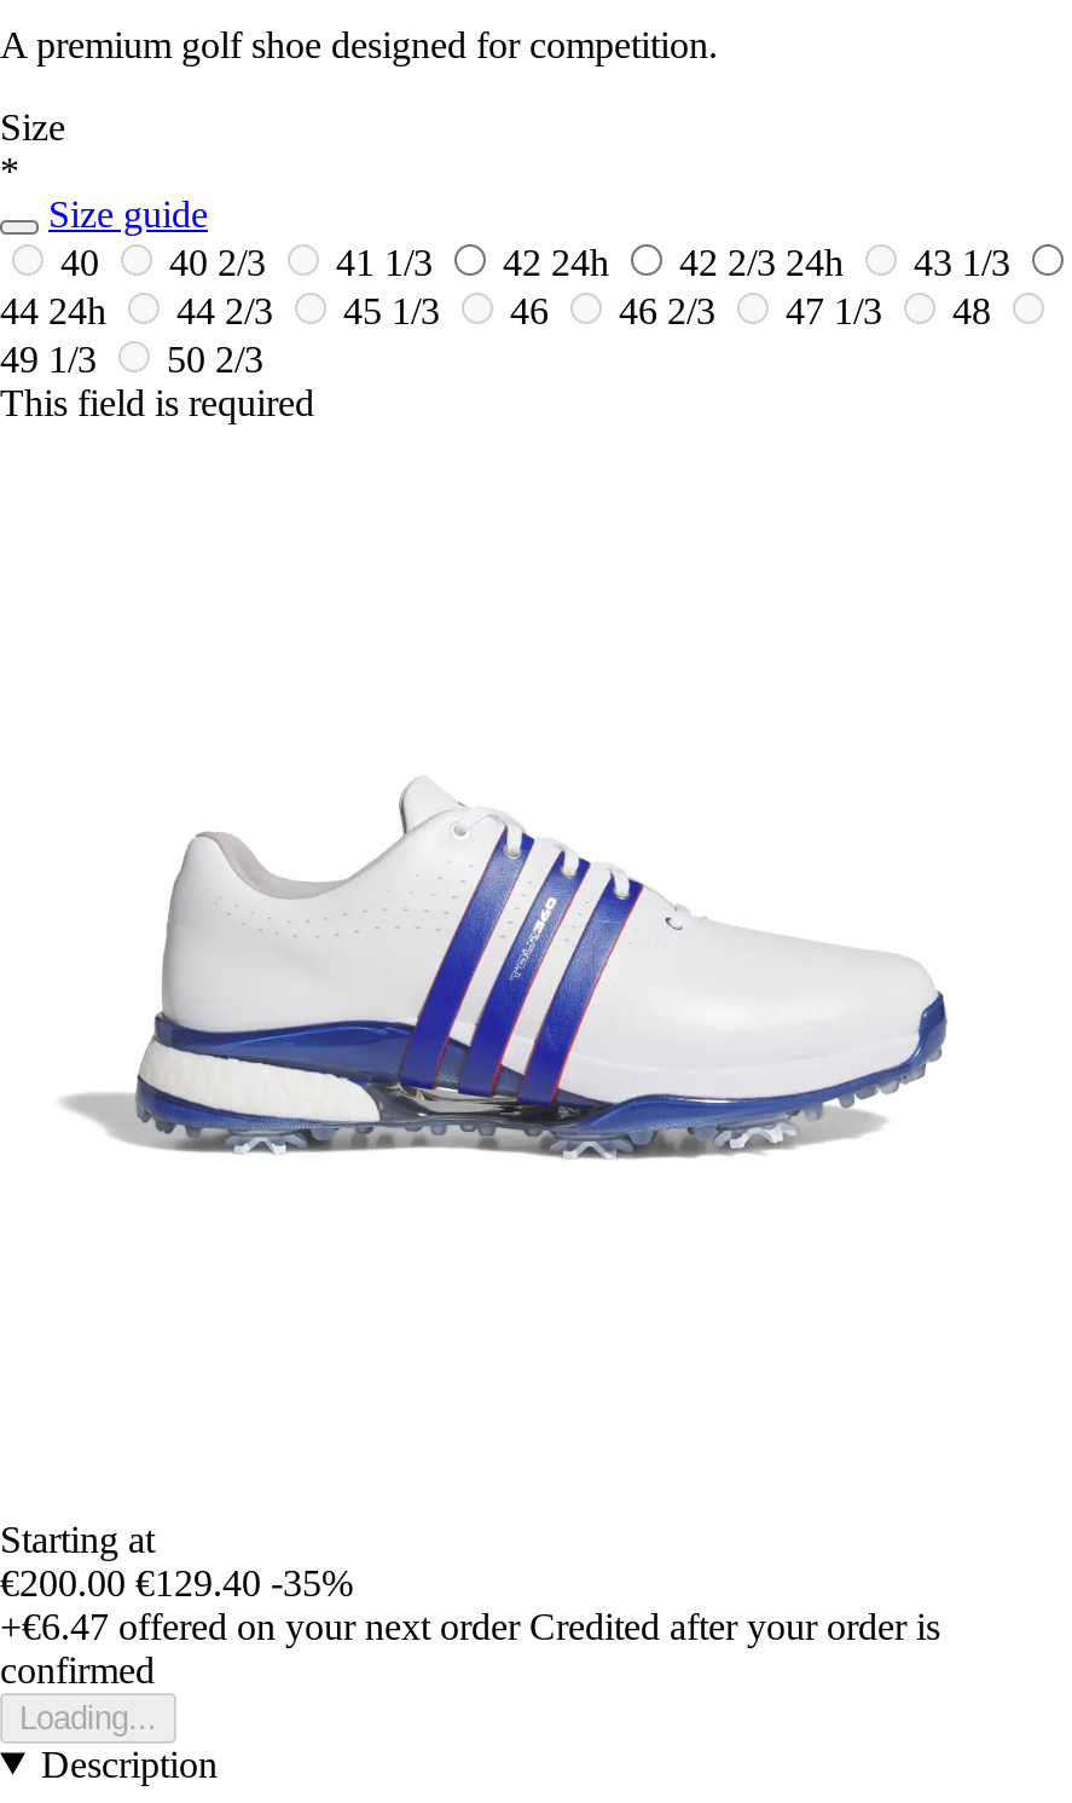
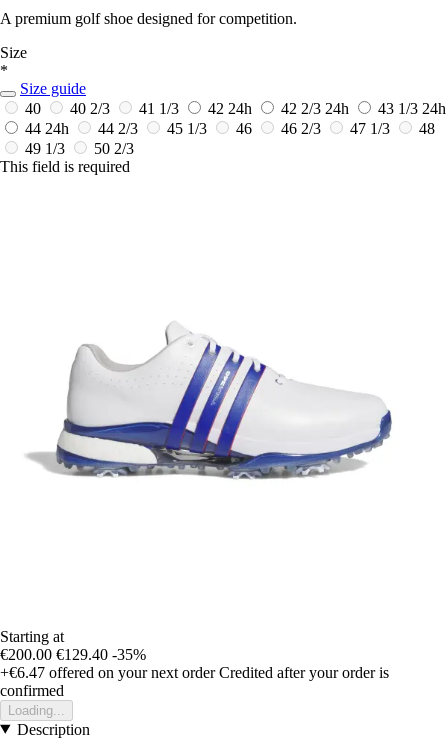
- 40 40 2/3 41 1/3 42 24h 42 2/3 24h 43 1/3
+ 40 40 2/3 41 1/3 42 24h 42 2/3 24h 43 1/3 24h
